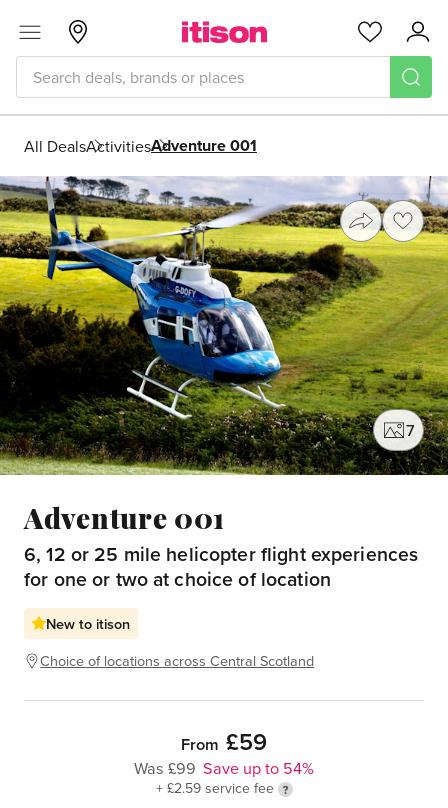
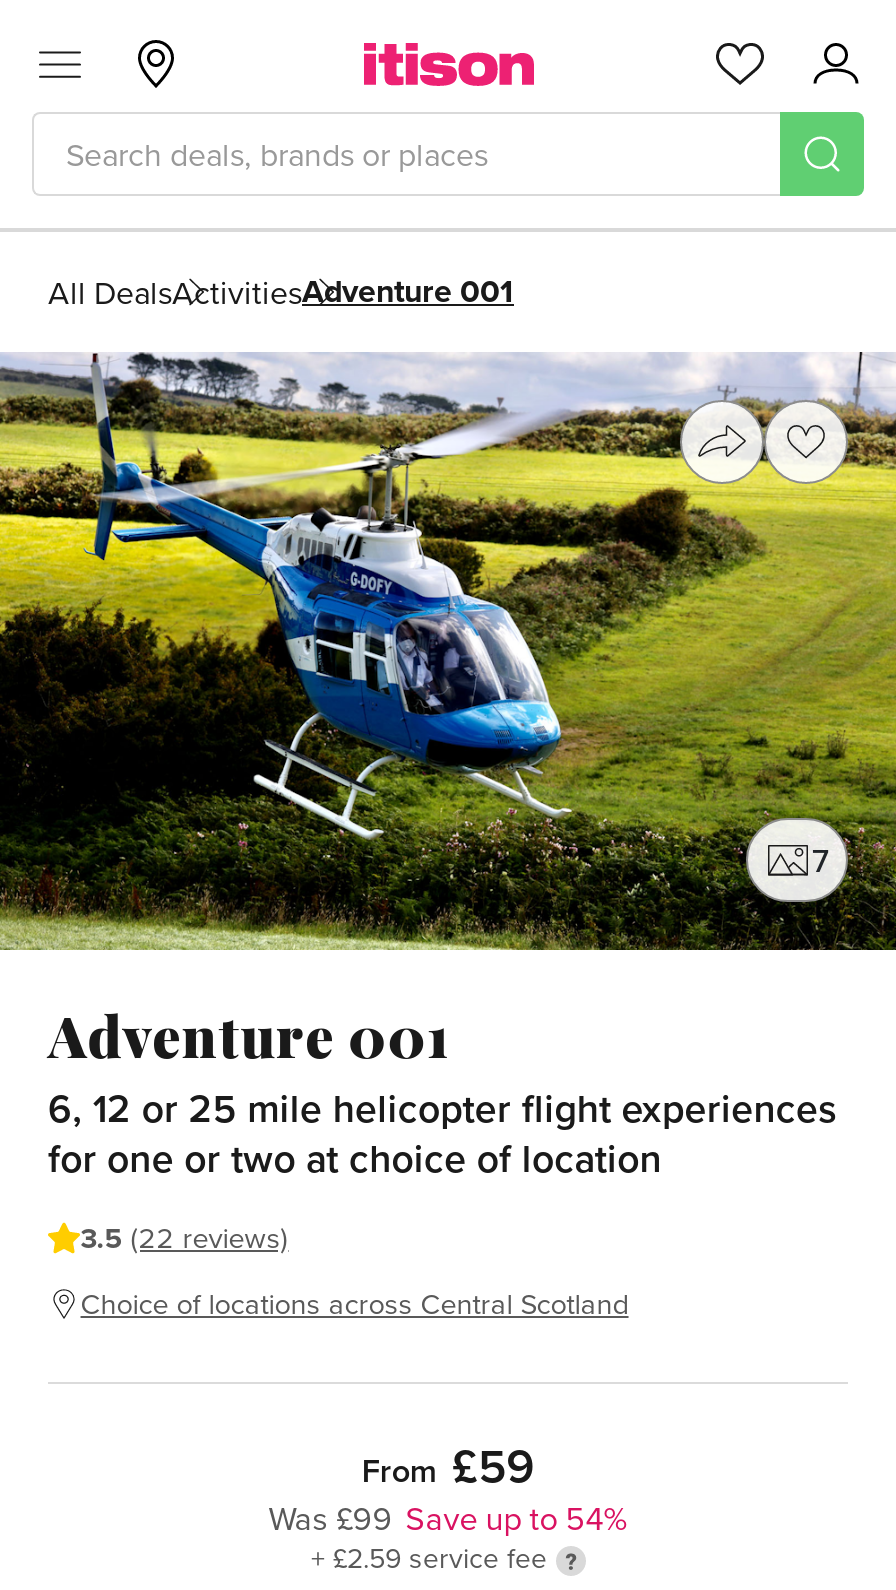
- New to itison
+ 3.5 (22 reviews)
